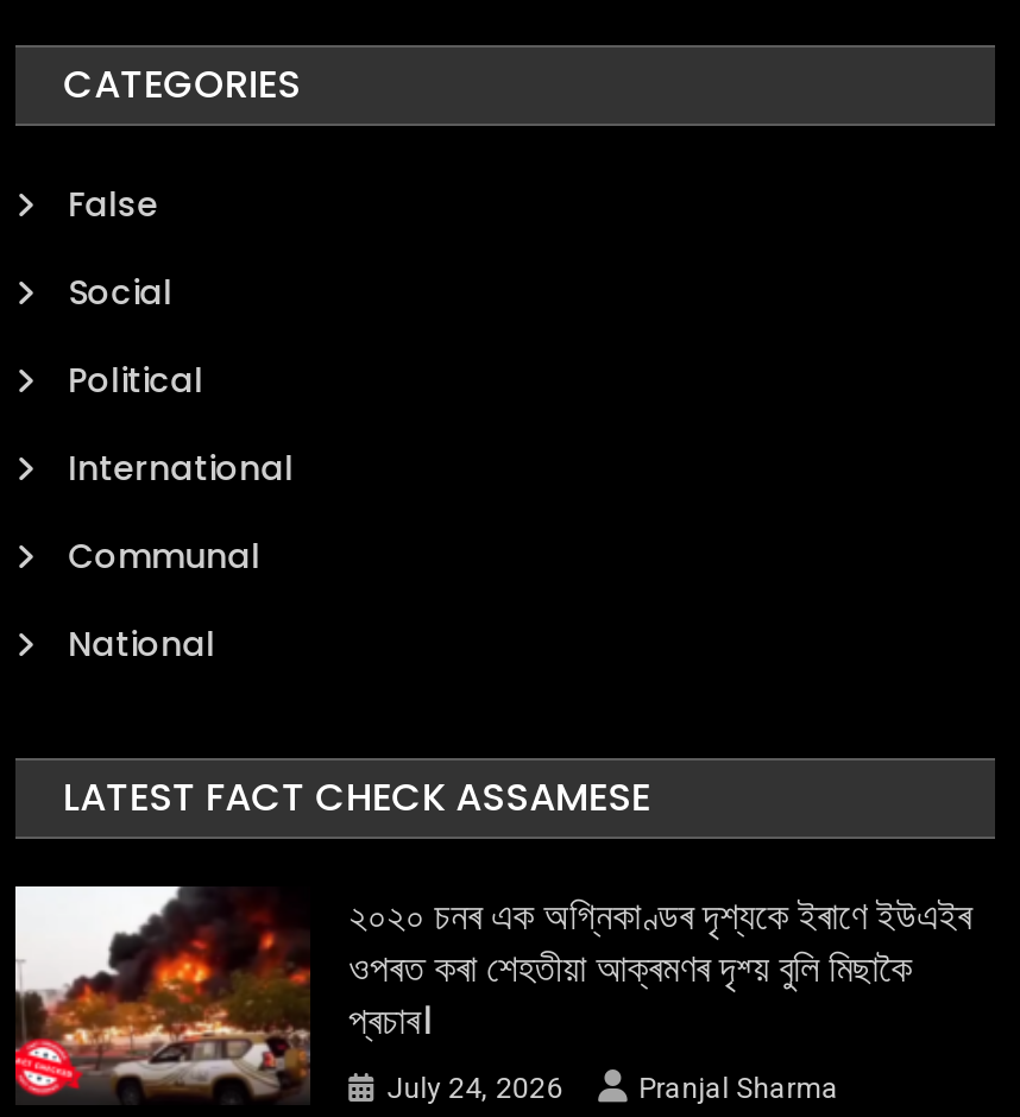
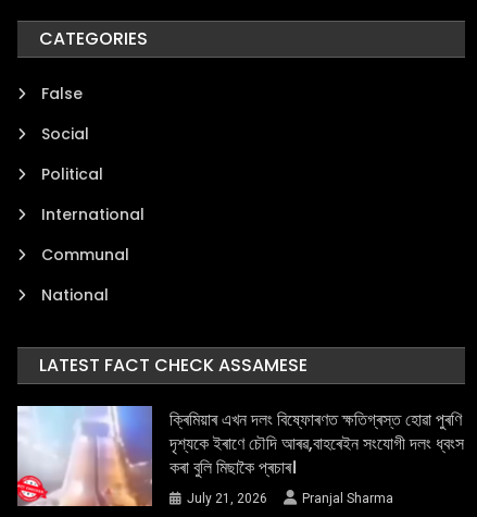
- [image]
- ২০২০ চনৰ এক অগ্নিকাণ্ডৰ দৃশ্যকে ইৰাণে ইউএইৰ
- ওপৰত কৰা শেহতীয়া আক্ৰমণৰ দৃশ্য় বুলি মিছাকৈ
- প্ৰচাৰ।
- July 24, 2026
+ [image]
+ ক্ৰিমিয়াৰ এখন দলং বিষ্ফোৰণত ক্ষতিগ্ৰস্ত হোৱা পুৰণি
+ দৃশ্যকে ইৰাণে চৌদি আৰৱ,বাহৰেইন সংযোগী দলং ধ্বংস
+ কৰা বুলি মিছাকৈ প্ৰচাৰ।
+ July 21, 2026
